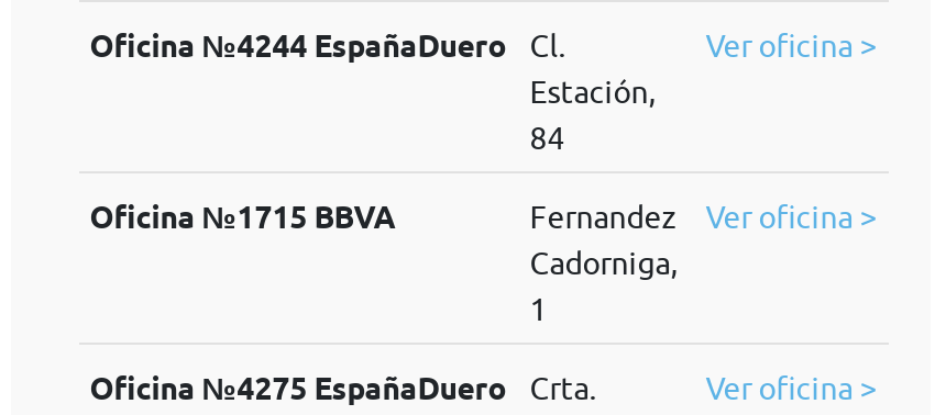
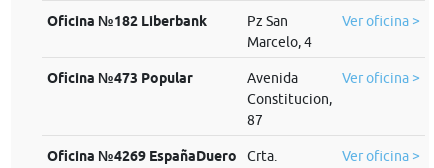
- Oficina №4244 EspañaDuero
- Cl.
- Estación,
- 84
+ Oficina №182 Liberbank
+ Pz San
+ Marcelo, 4

- Oficina №1715 BBVA
- Fernandez
- Cadorniga,
- 1
+ Oficina №473 Popular
+ Avenida
+ Constitucion,
+ 87

- Oficina №4275 EspañaDuero
+ Oficina №4269 EspañaDuero
